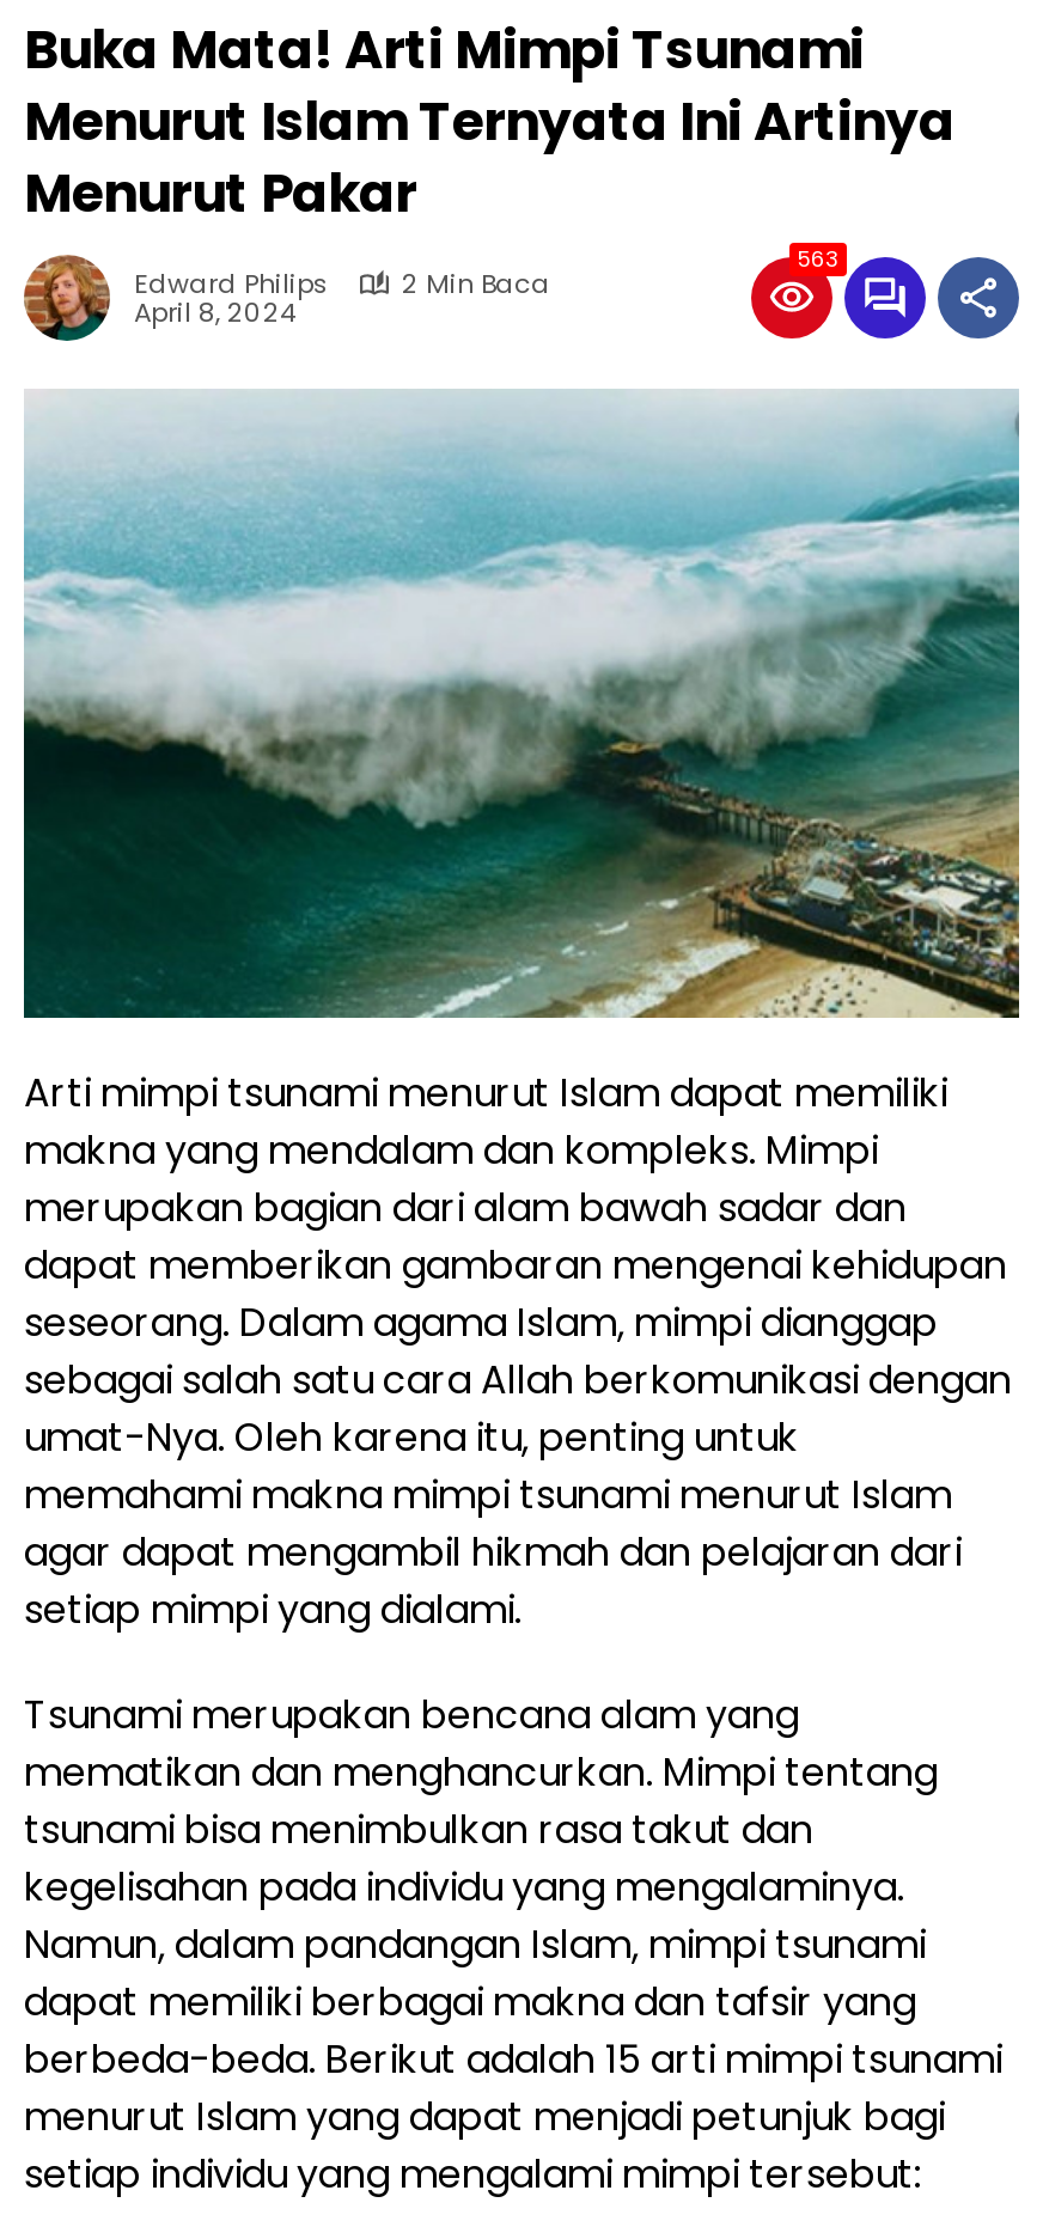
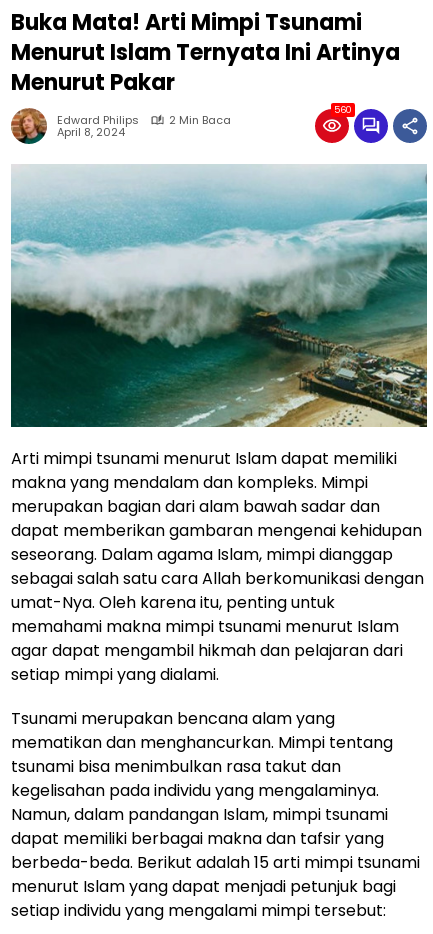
- 563
+ 560
